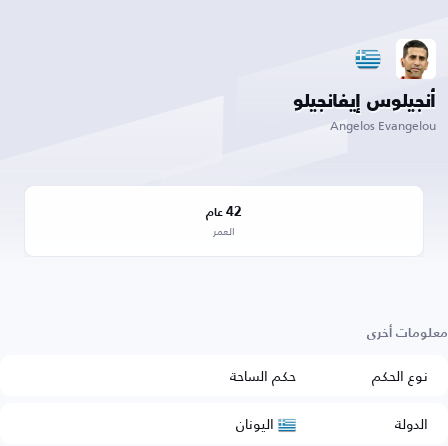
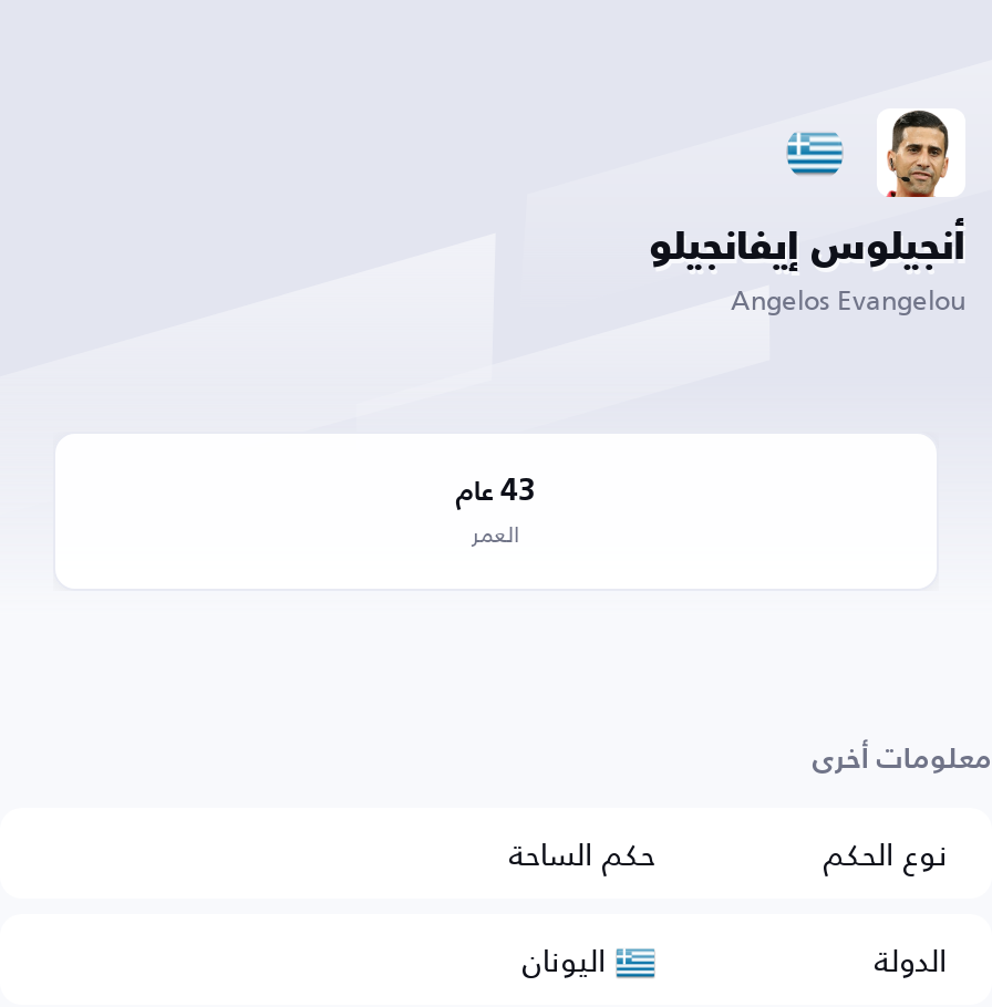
- 42 عام
+ 43 عام
